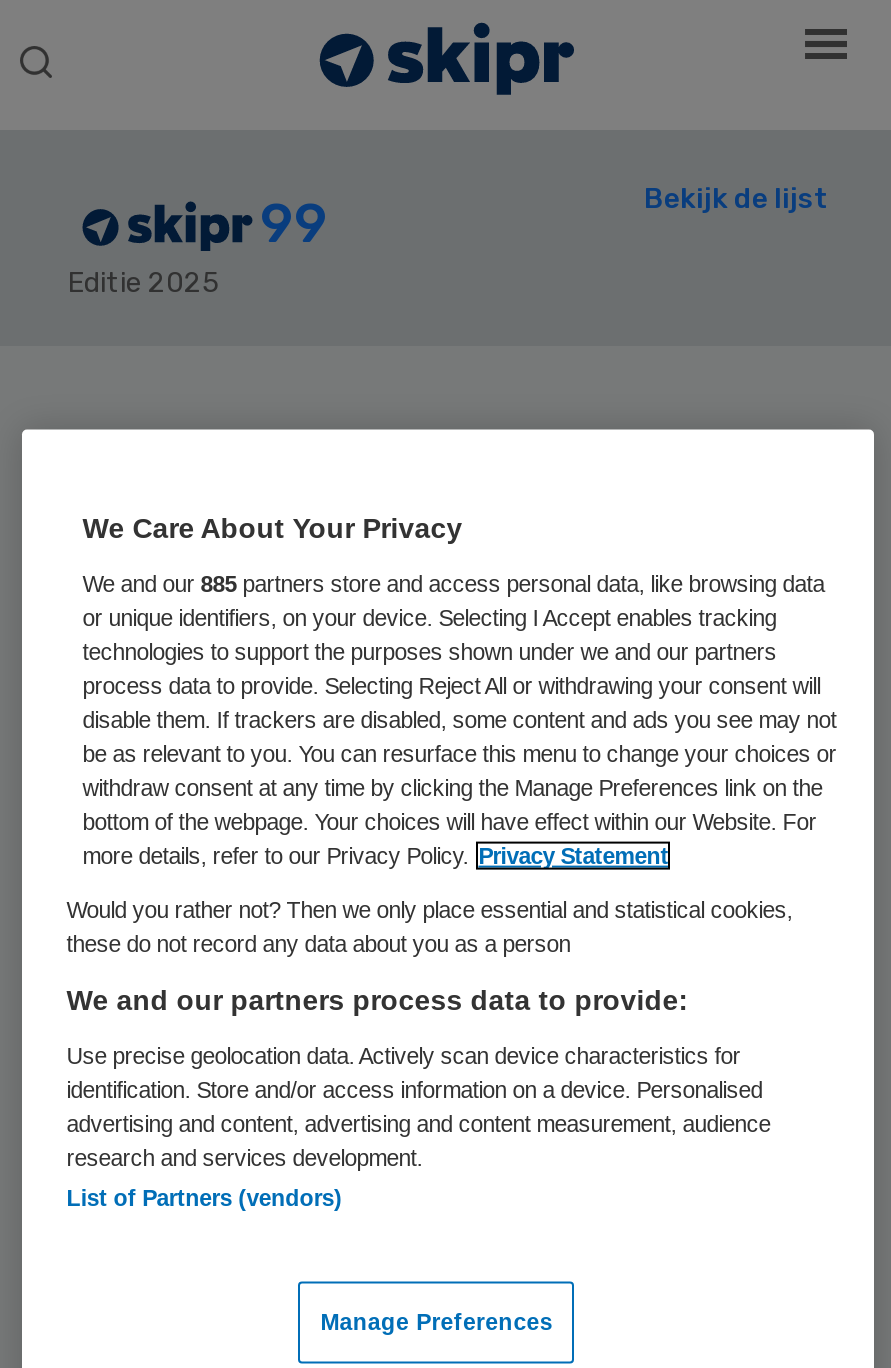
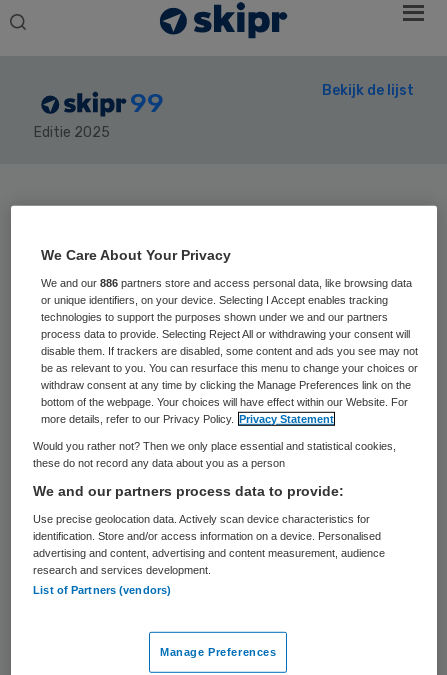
- We and our 885 partners store and access personal data, like browsing data
+ We and our 886 partners store and access personal data, like browsing data
